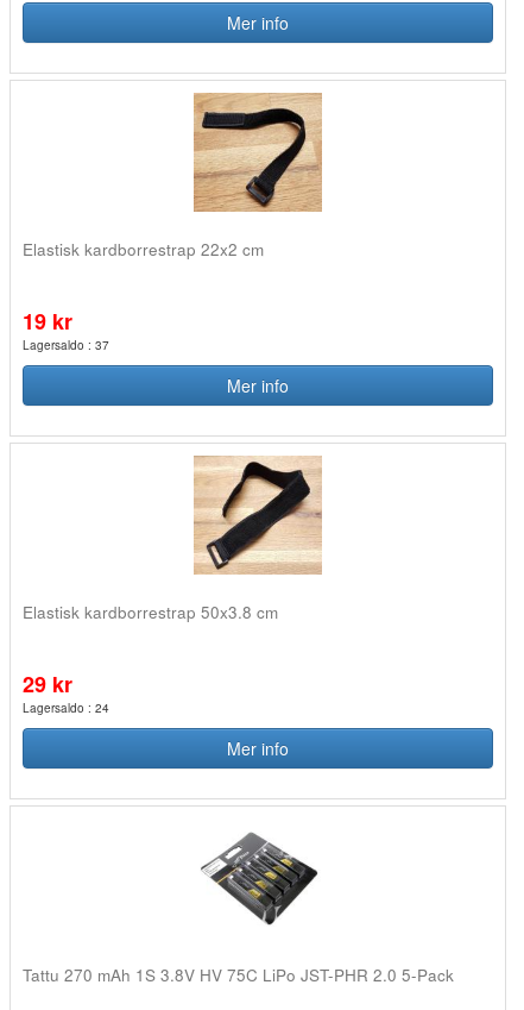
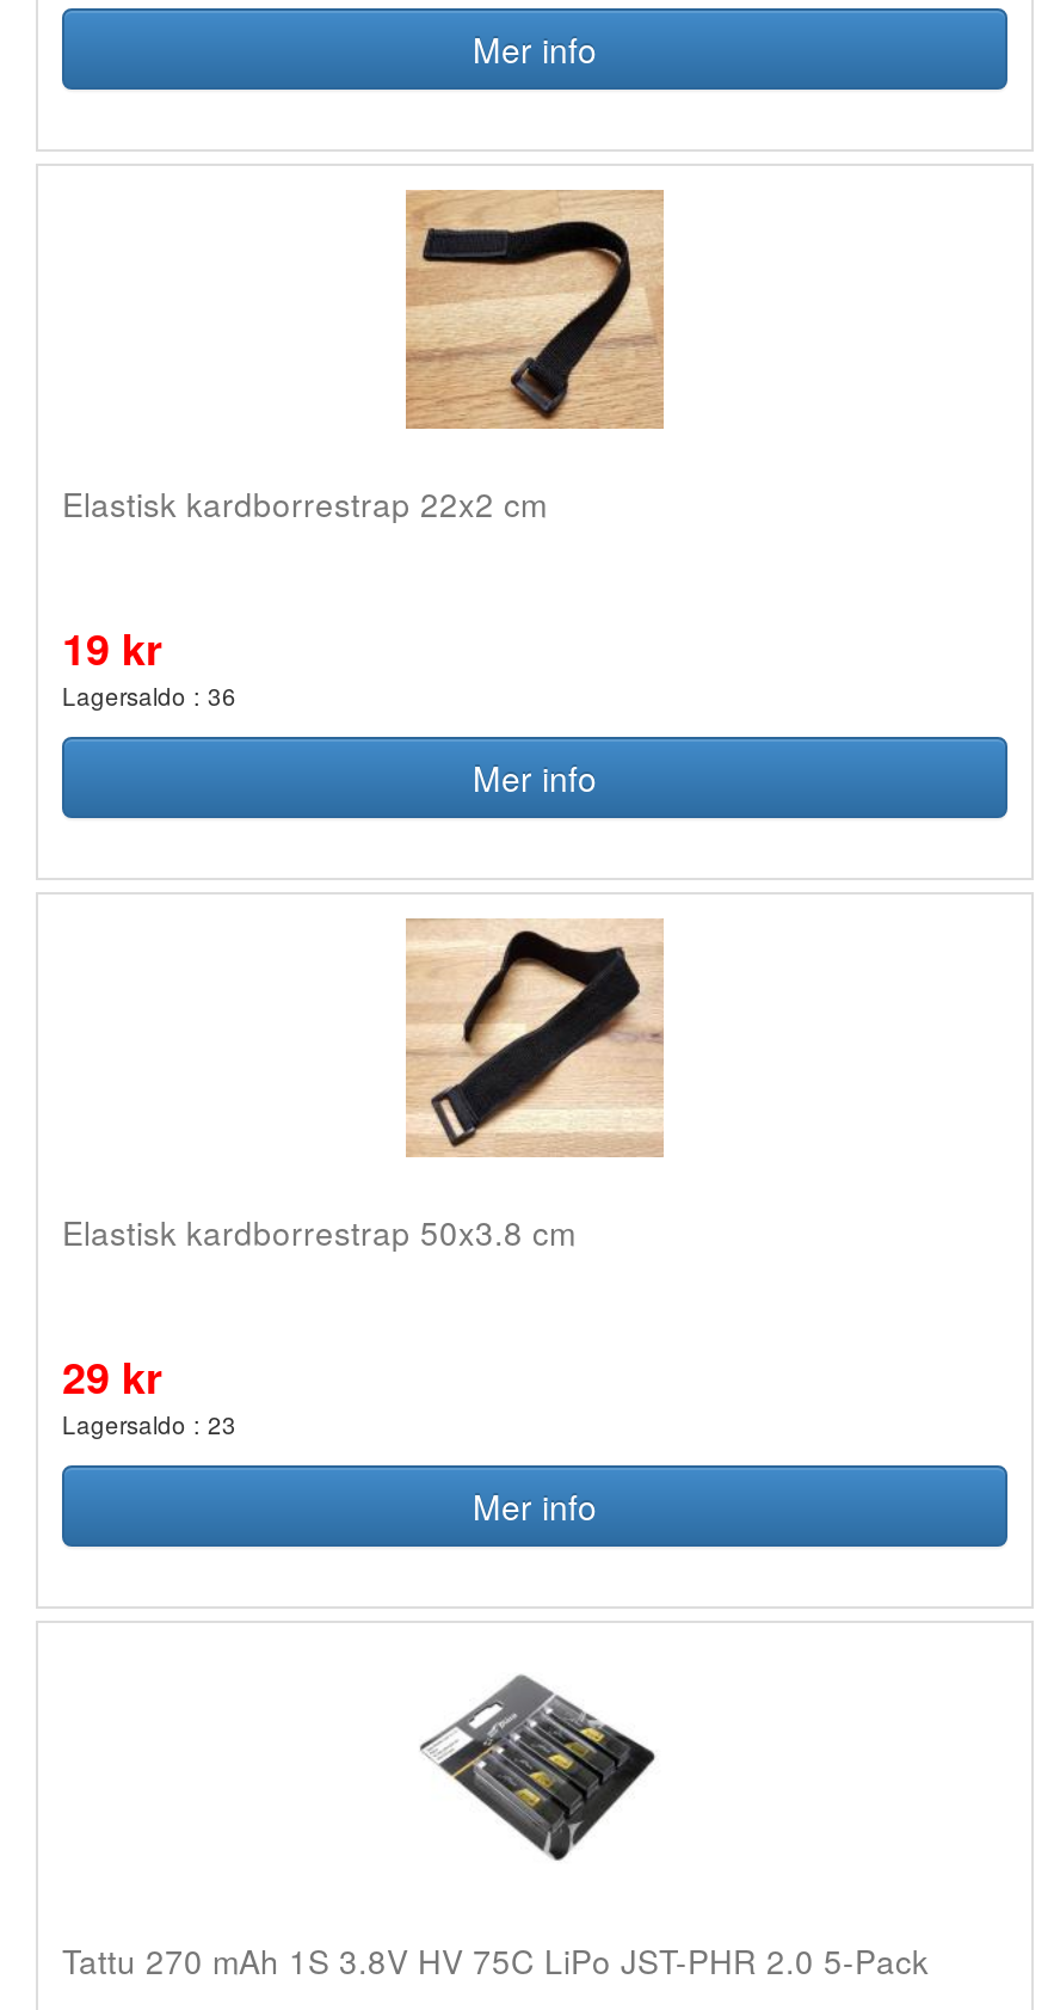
- Lagersaldo : 37
+ Lagersaldo : 36

- Lagersaldo : 24
+ Lagersaldo : 23
